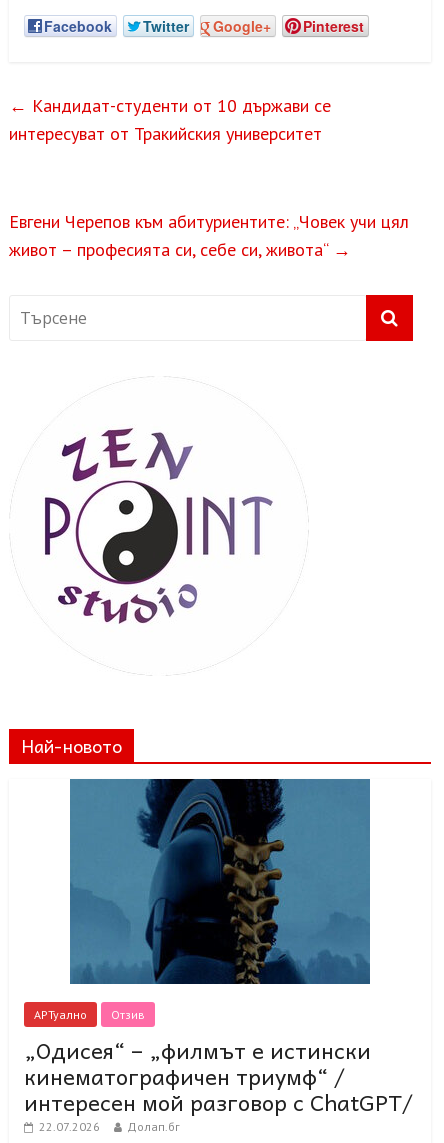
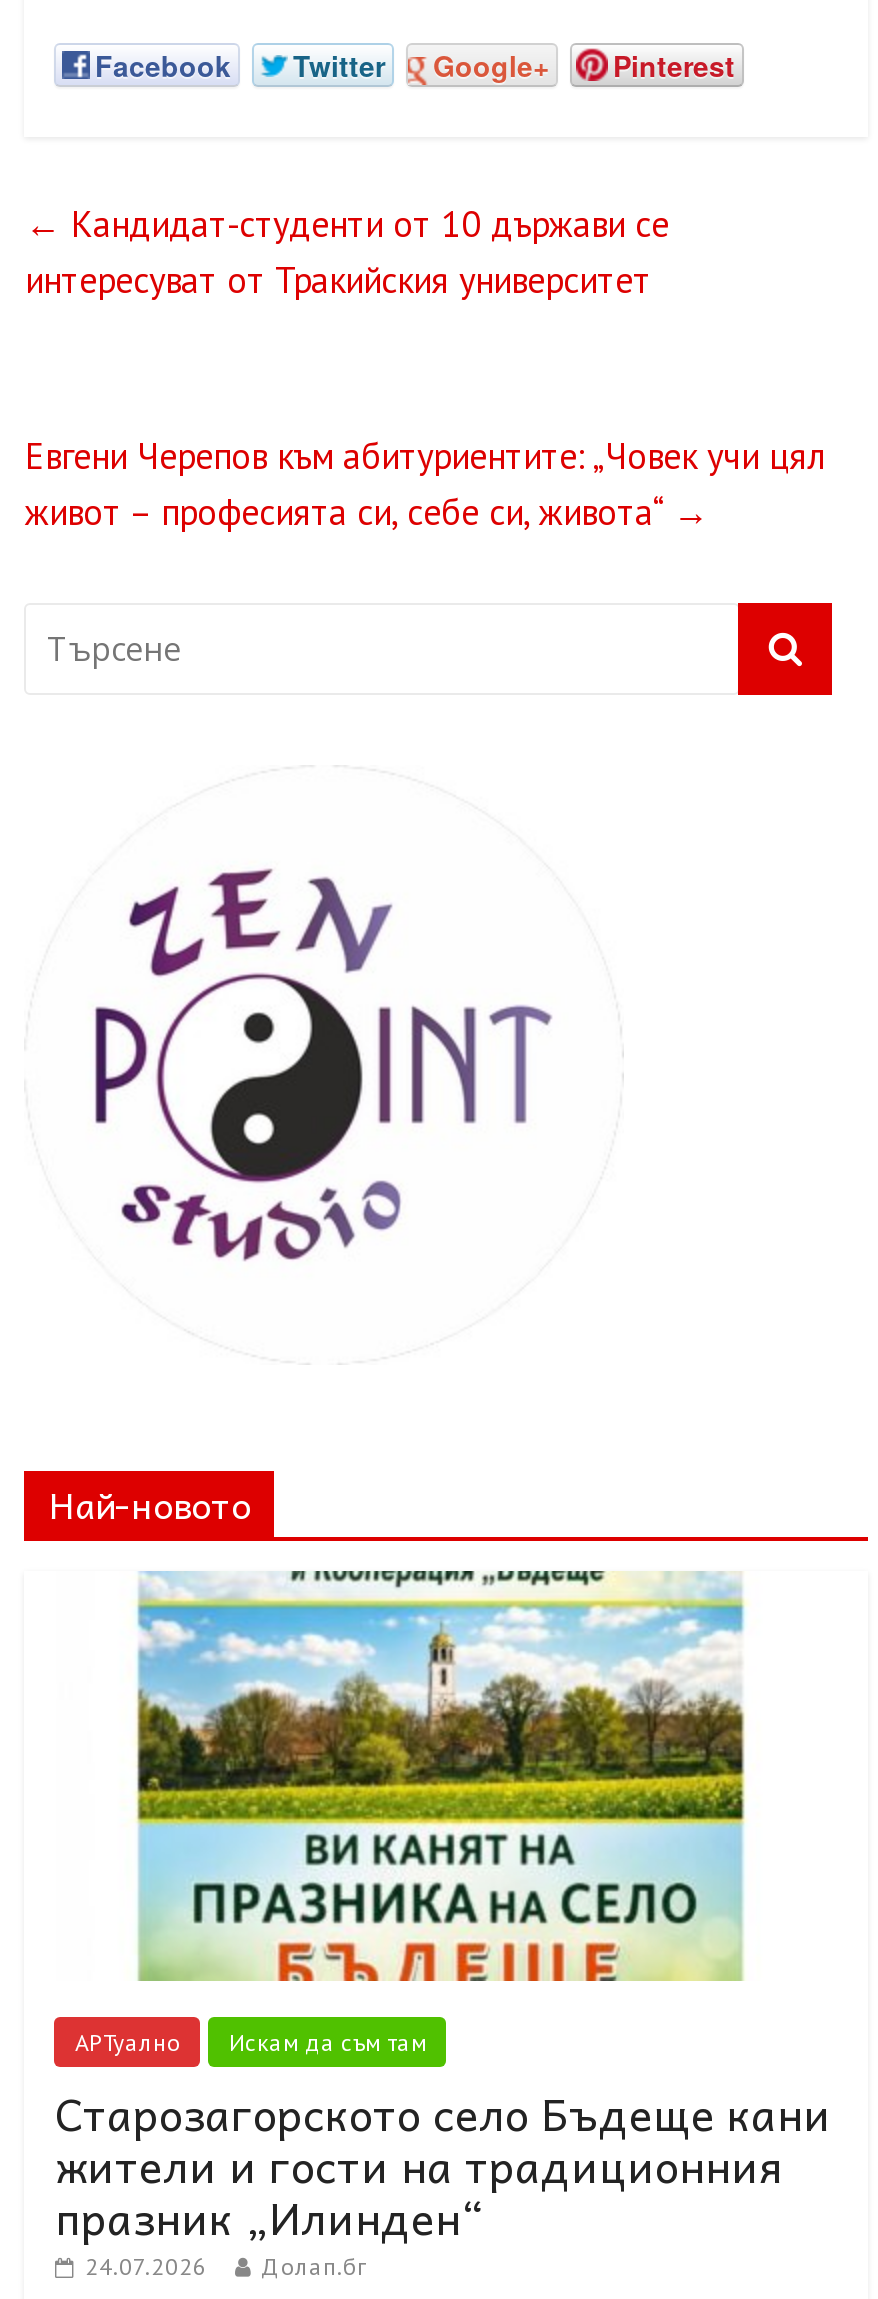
- [image]
- Отзив
- „Одисея“ – „филмът е истински
- кинематографичен триумф“ /
- интересен мой разговор с ChatGPT/
- 22.07.2026
+ [image]
+ Искам да съм там
+ Старозагорското село Бъдеще кани
+ жители и гости на традиционния
+ празник „Илинден“
+ 24.07.2026
